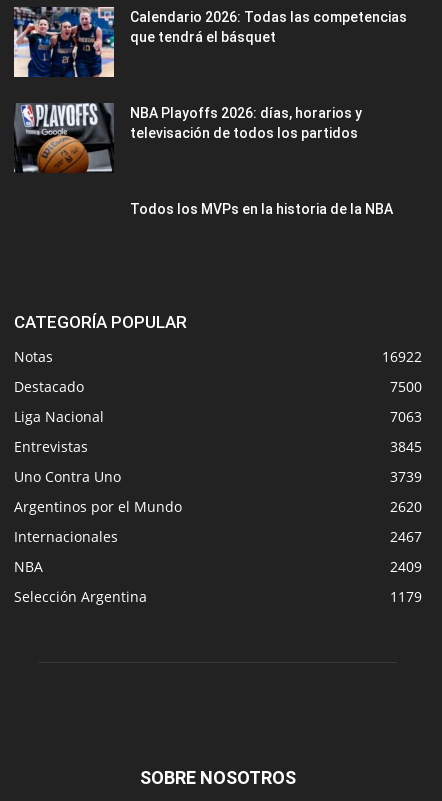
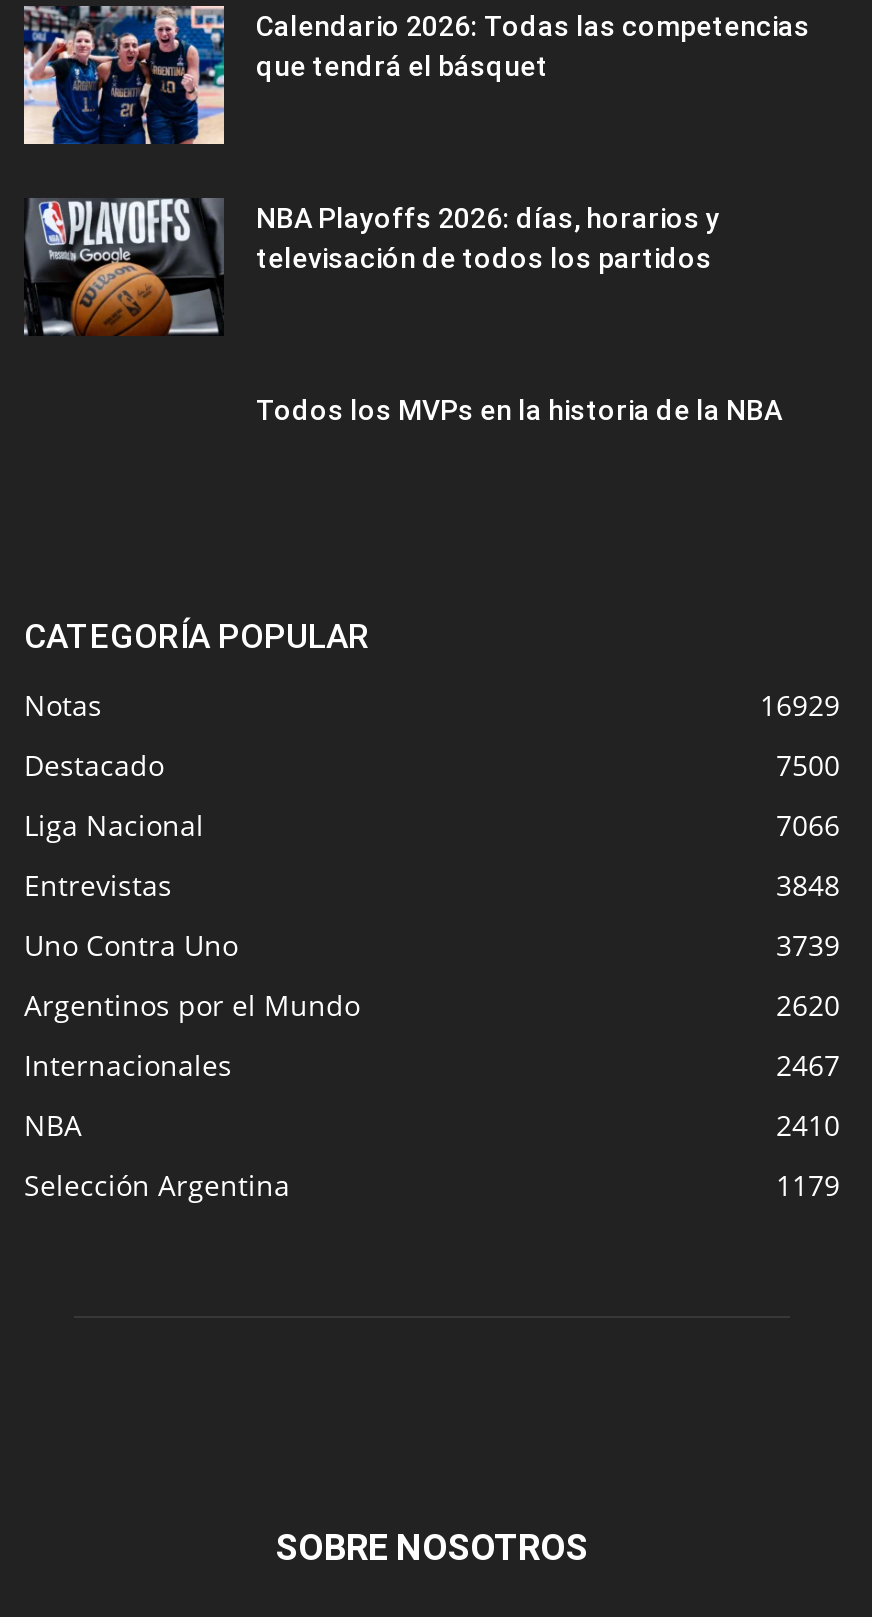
- 16922
+ 16929

- 7063
+ 7066

- 3845
+ 3848

- 2409
+ 2410
